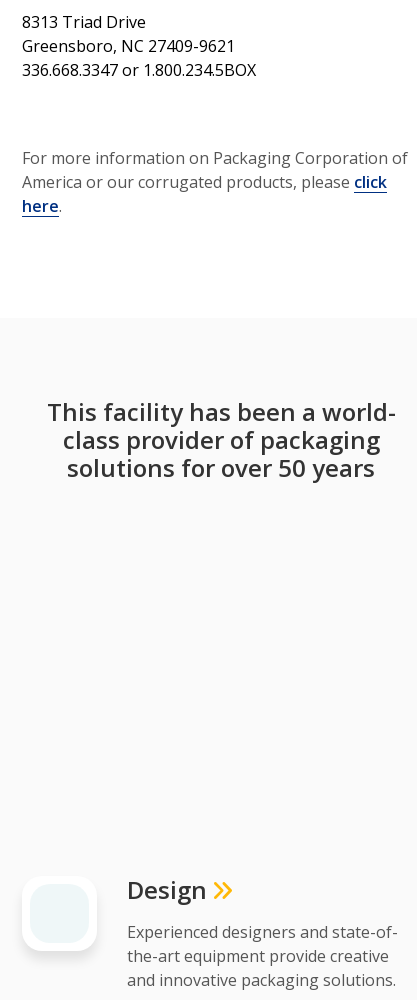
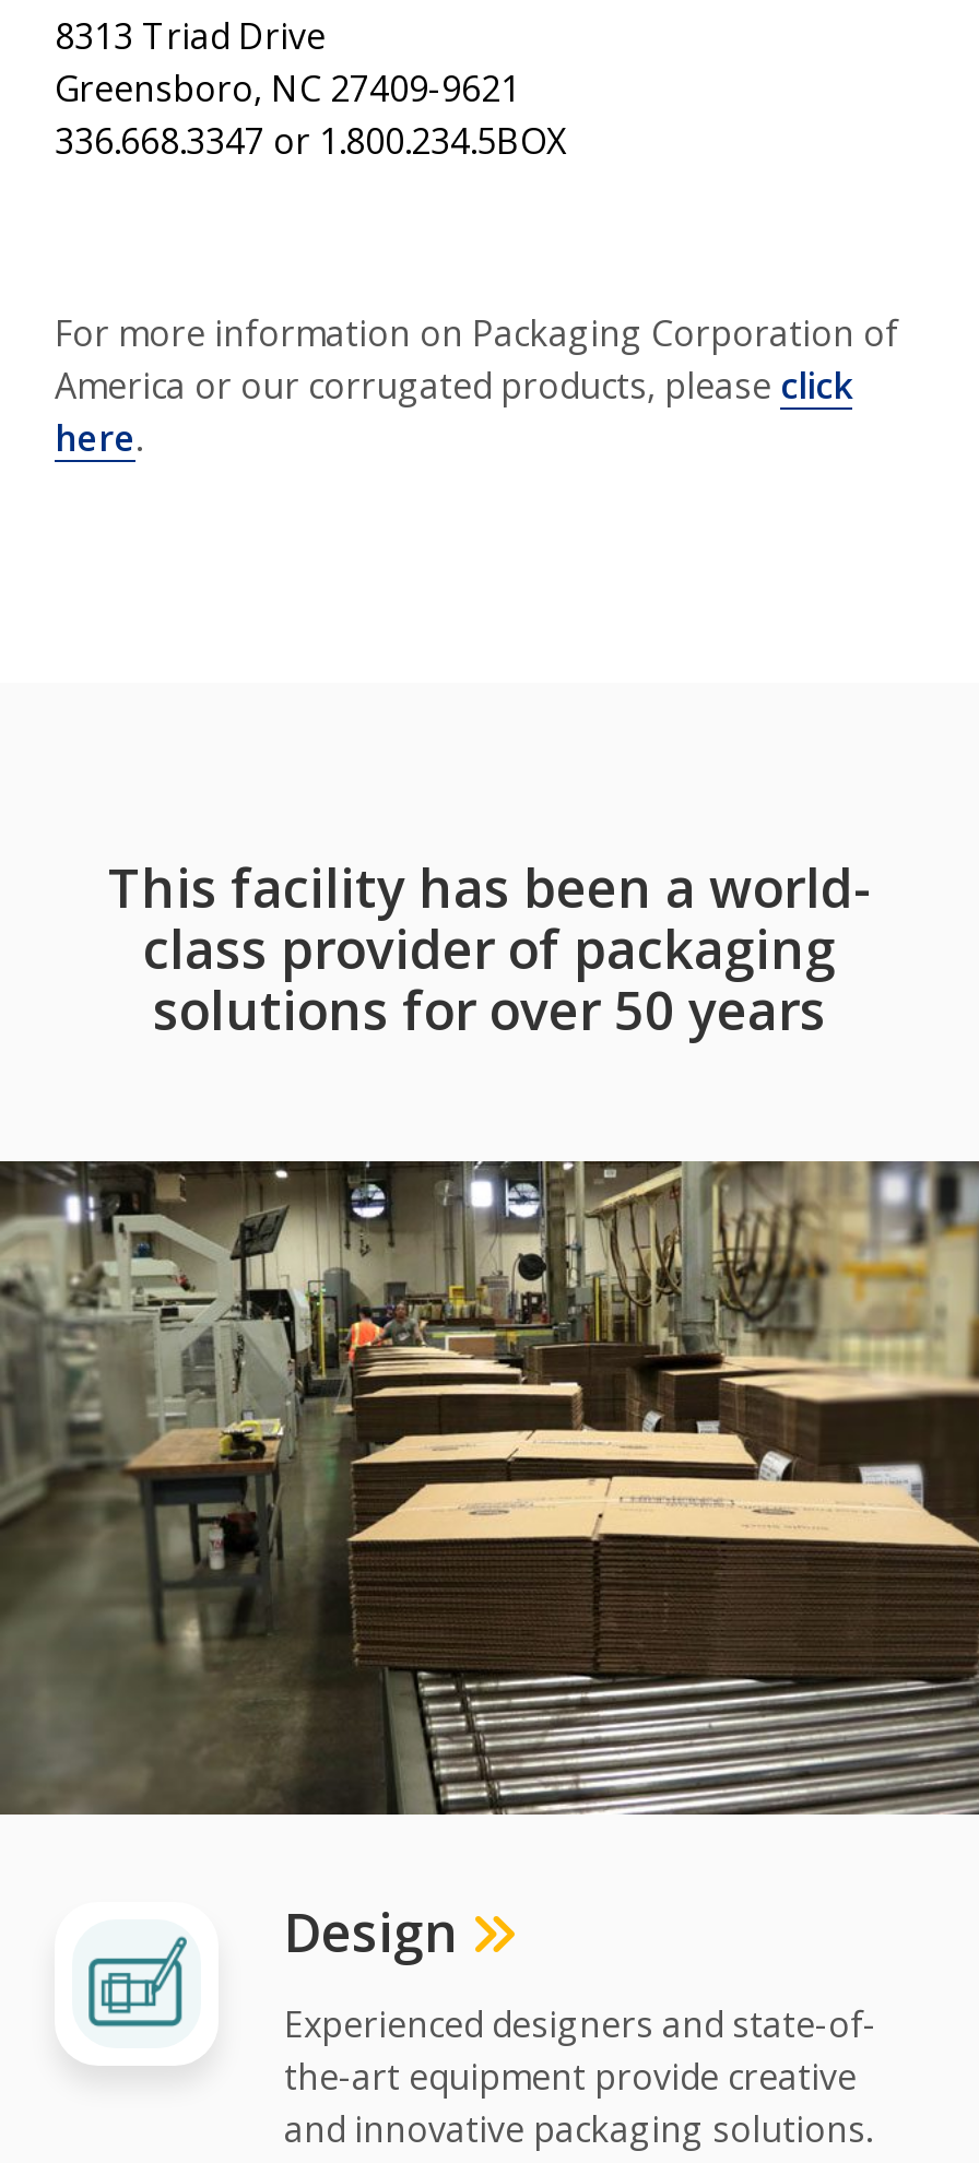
+ [image]

+ [image]
